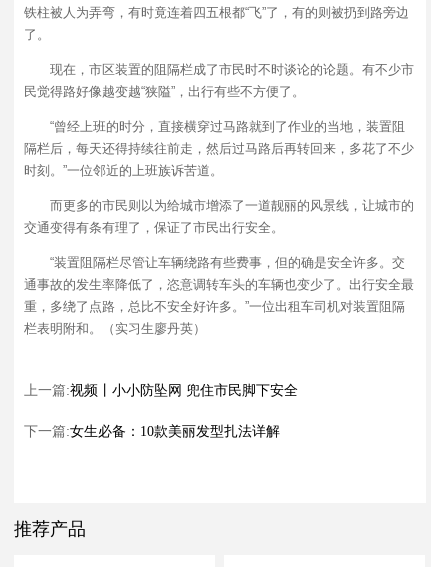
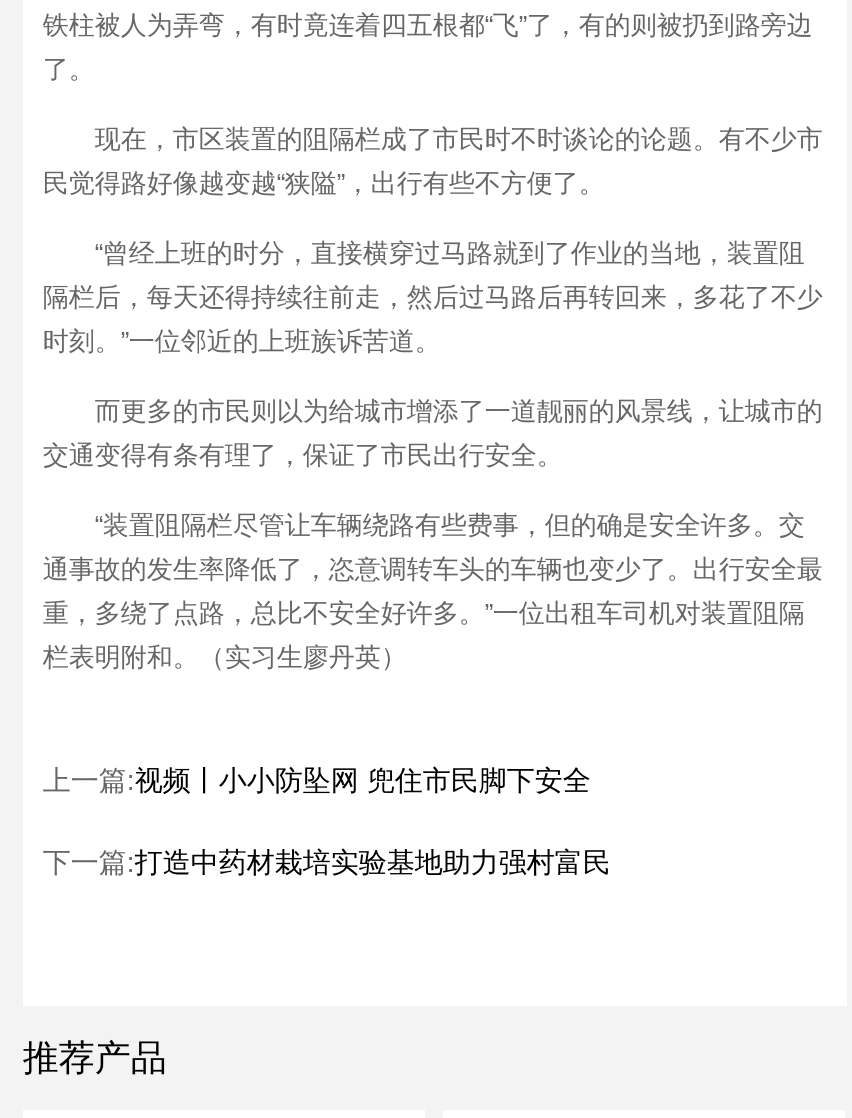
- 下一篇:女生必备：10款美丽发型扎法详解
+ 下一篇:打造中药材栽培实验基地助力强村富民
